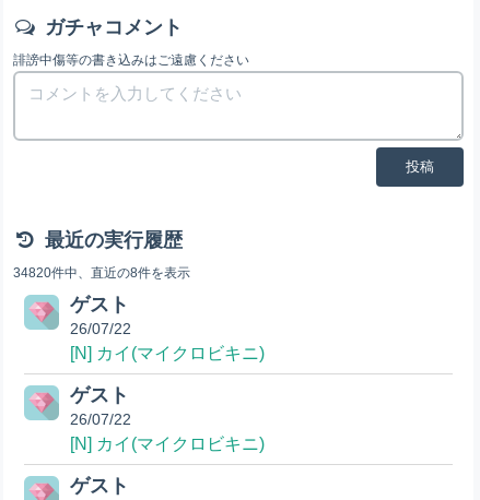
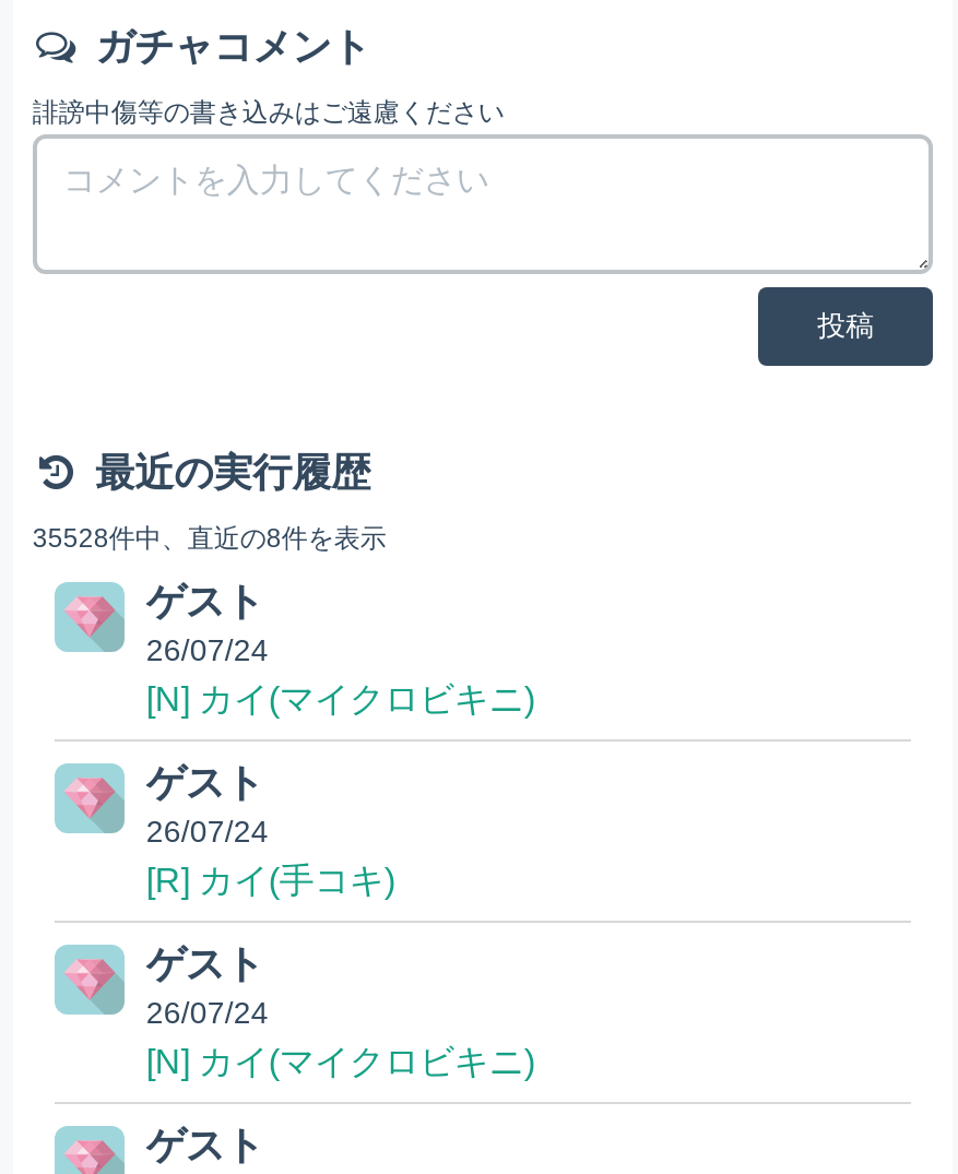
- 34820件中、直近の8件を表示
+ 35528件中、直近の8件を表示

- 26/07/22
+ 26/07/24

- 26/07/22
+ 26/07/24
+ [R] カイ(手コキ)
+ ゲスト
+ 26/07/24
